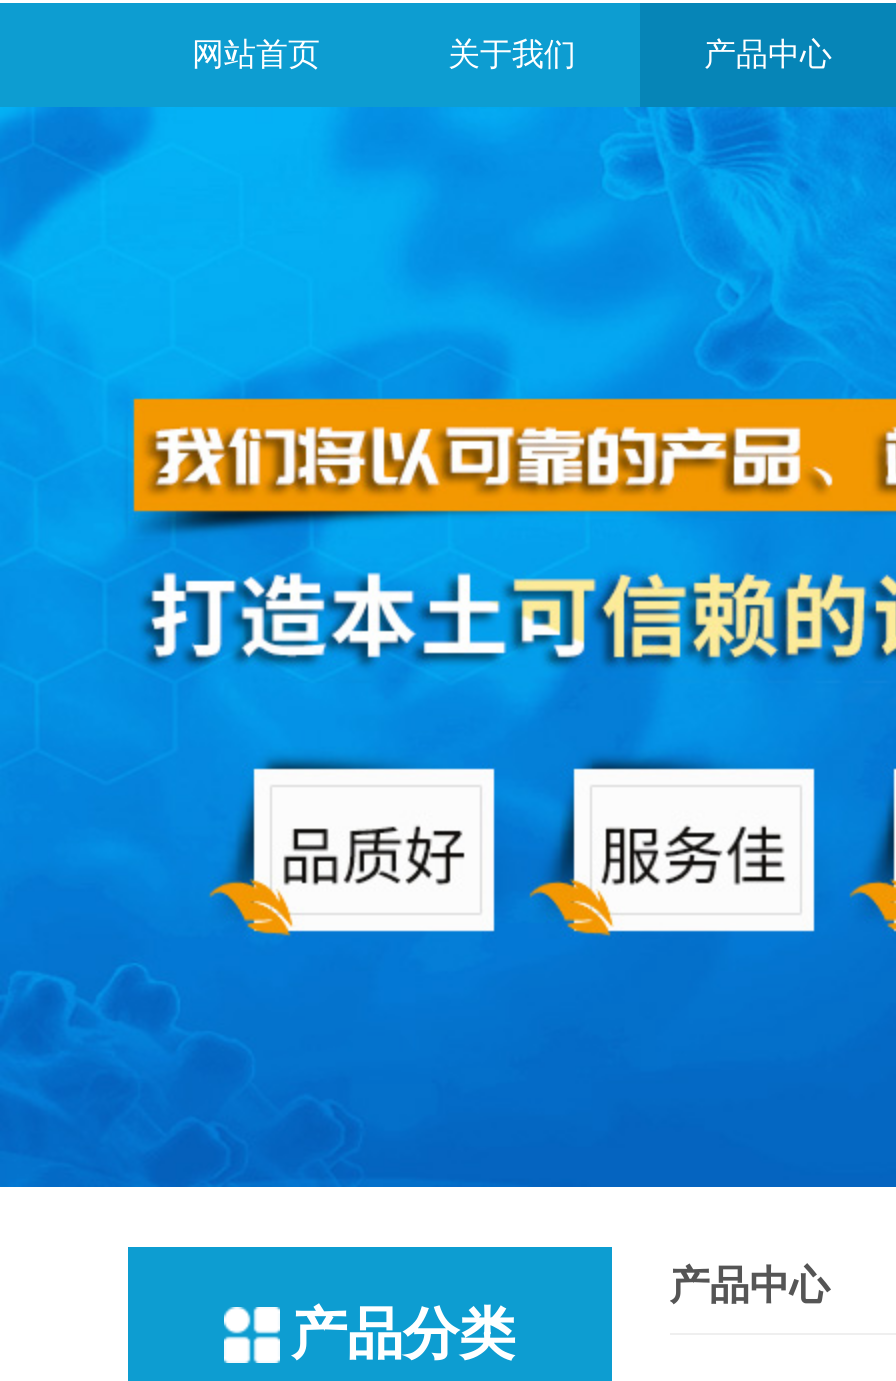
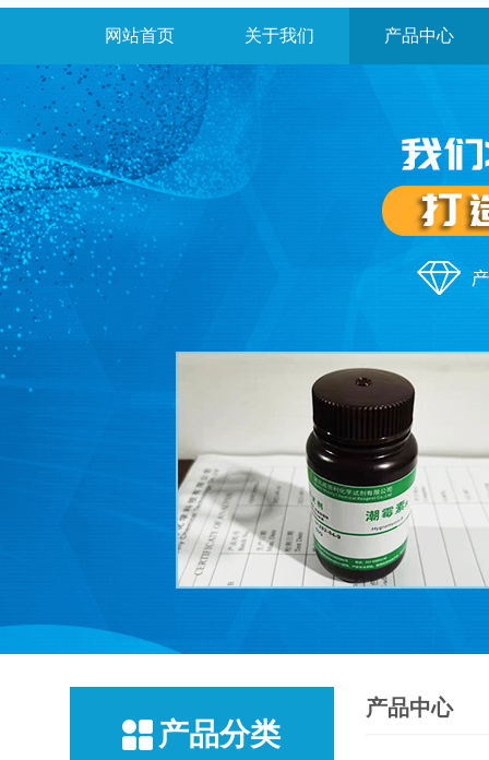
- [image]
+ [image]
